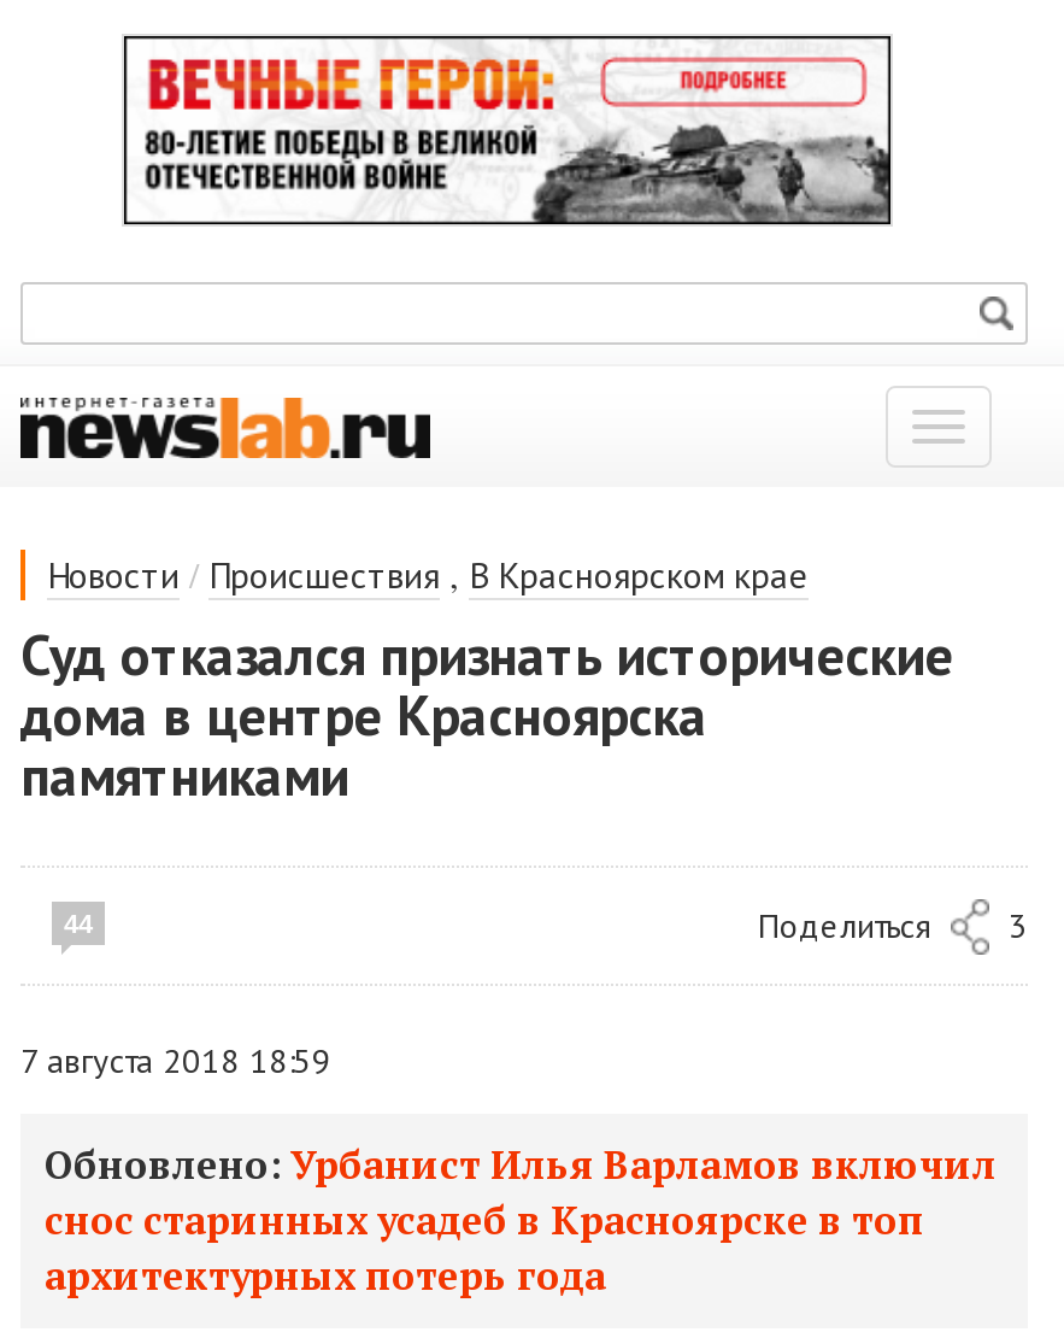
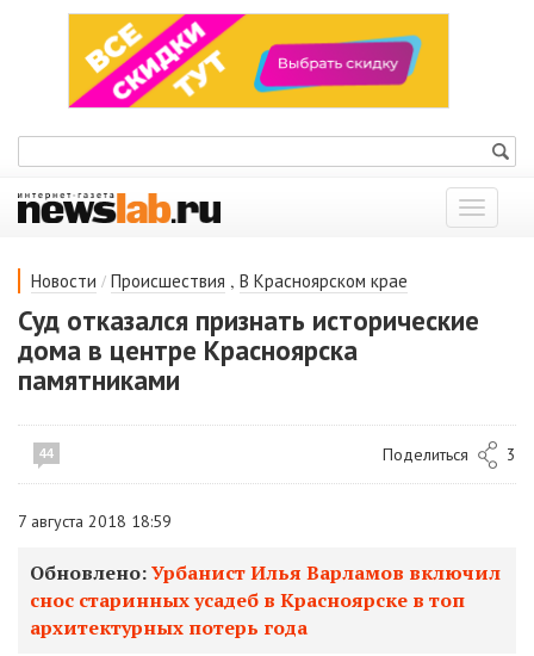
- [image]
+ [image]
